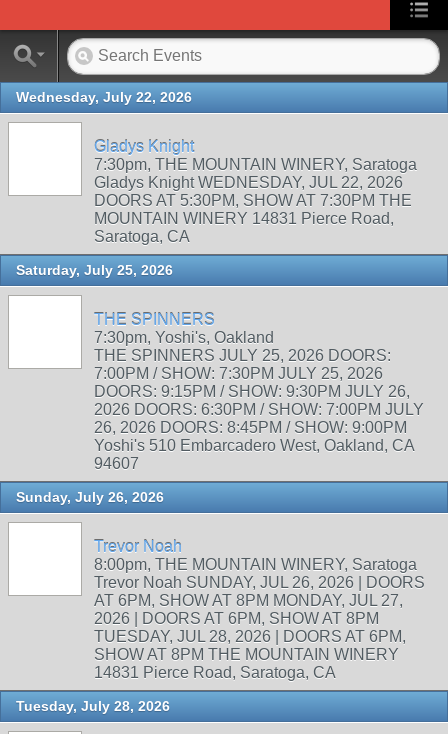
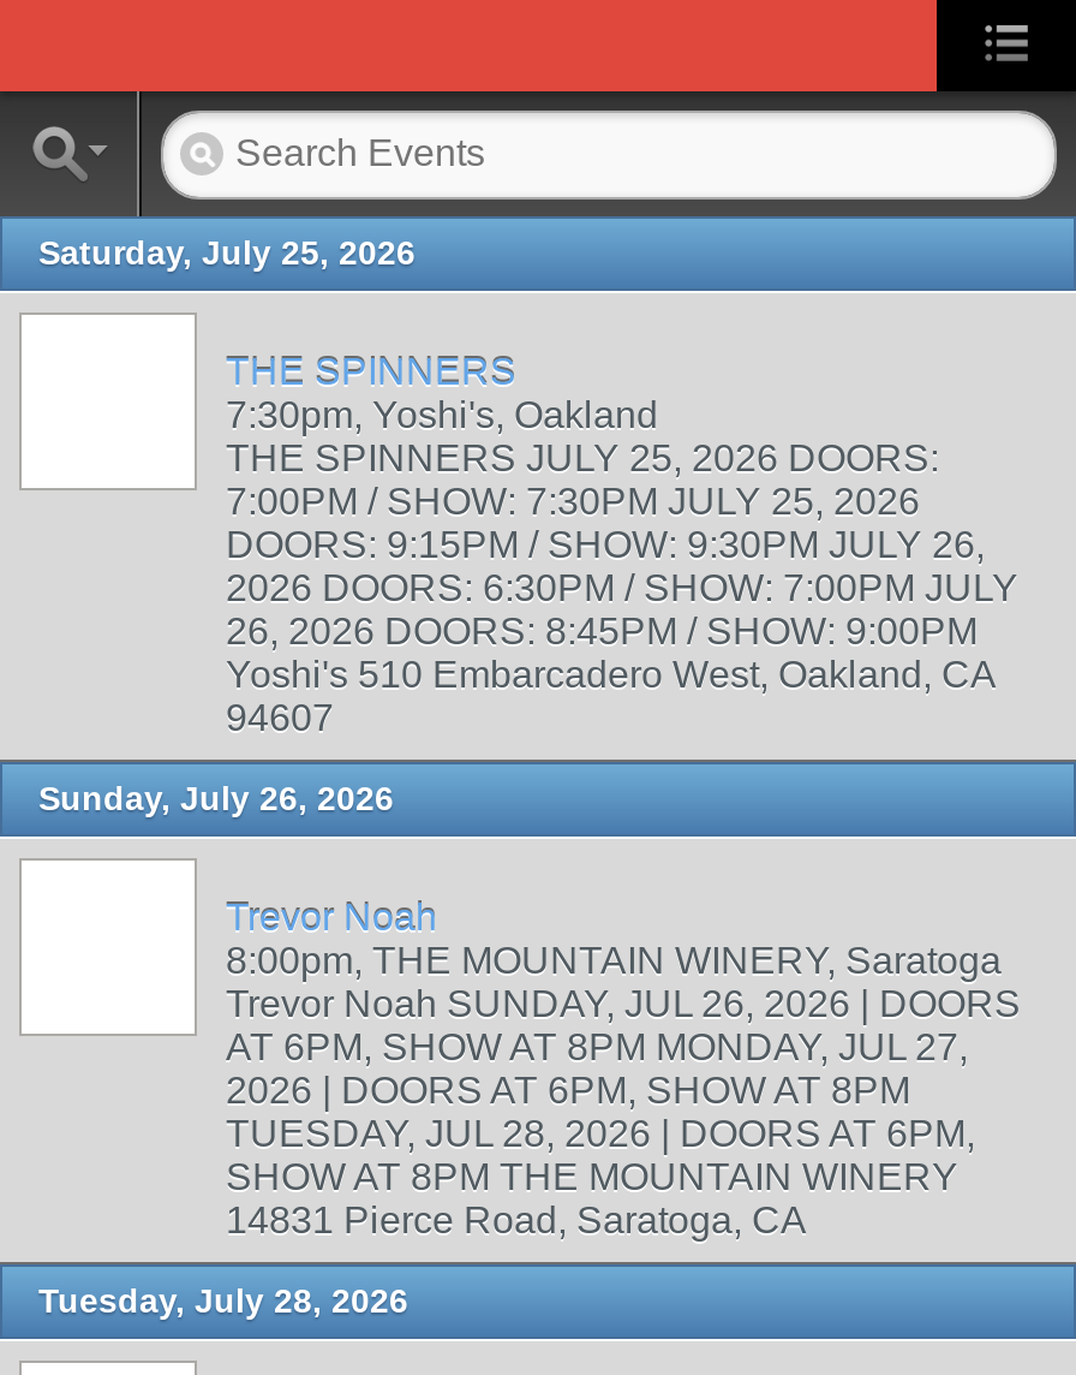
- Wednesday, July 22, 2026
- Gladys Knight
- 7:30pm, THE MOUNTAIN WINERY, Saratoga
- Gladys Knight WEDNESDAY, JUL 22, 2026
- DOORS AT 5:30PM, SHOW AT 7:30PM THE
- MOUNTAIN WINERY 14831 Pierce Road,
- Saratoga, CA
